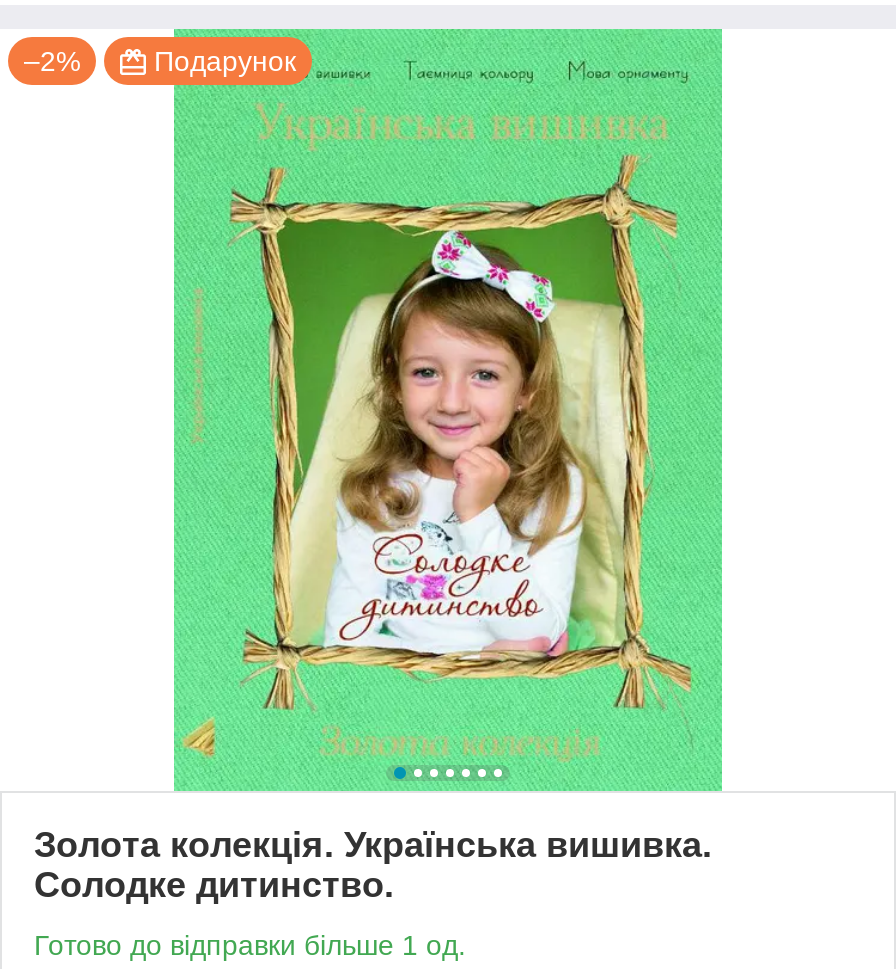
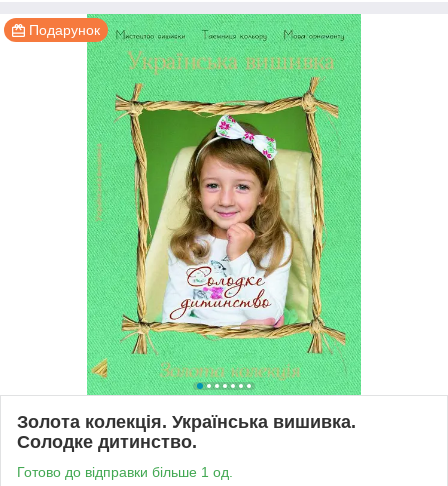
- –2%
